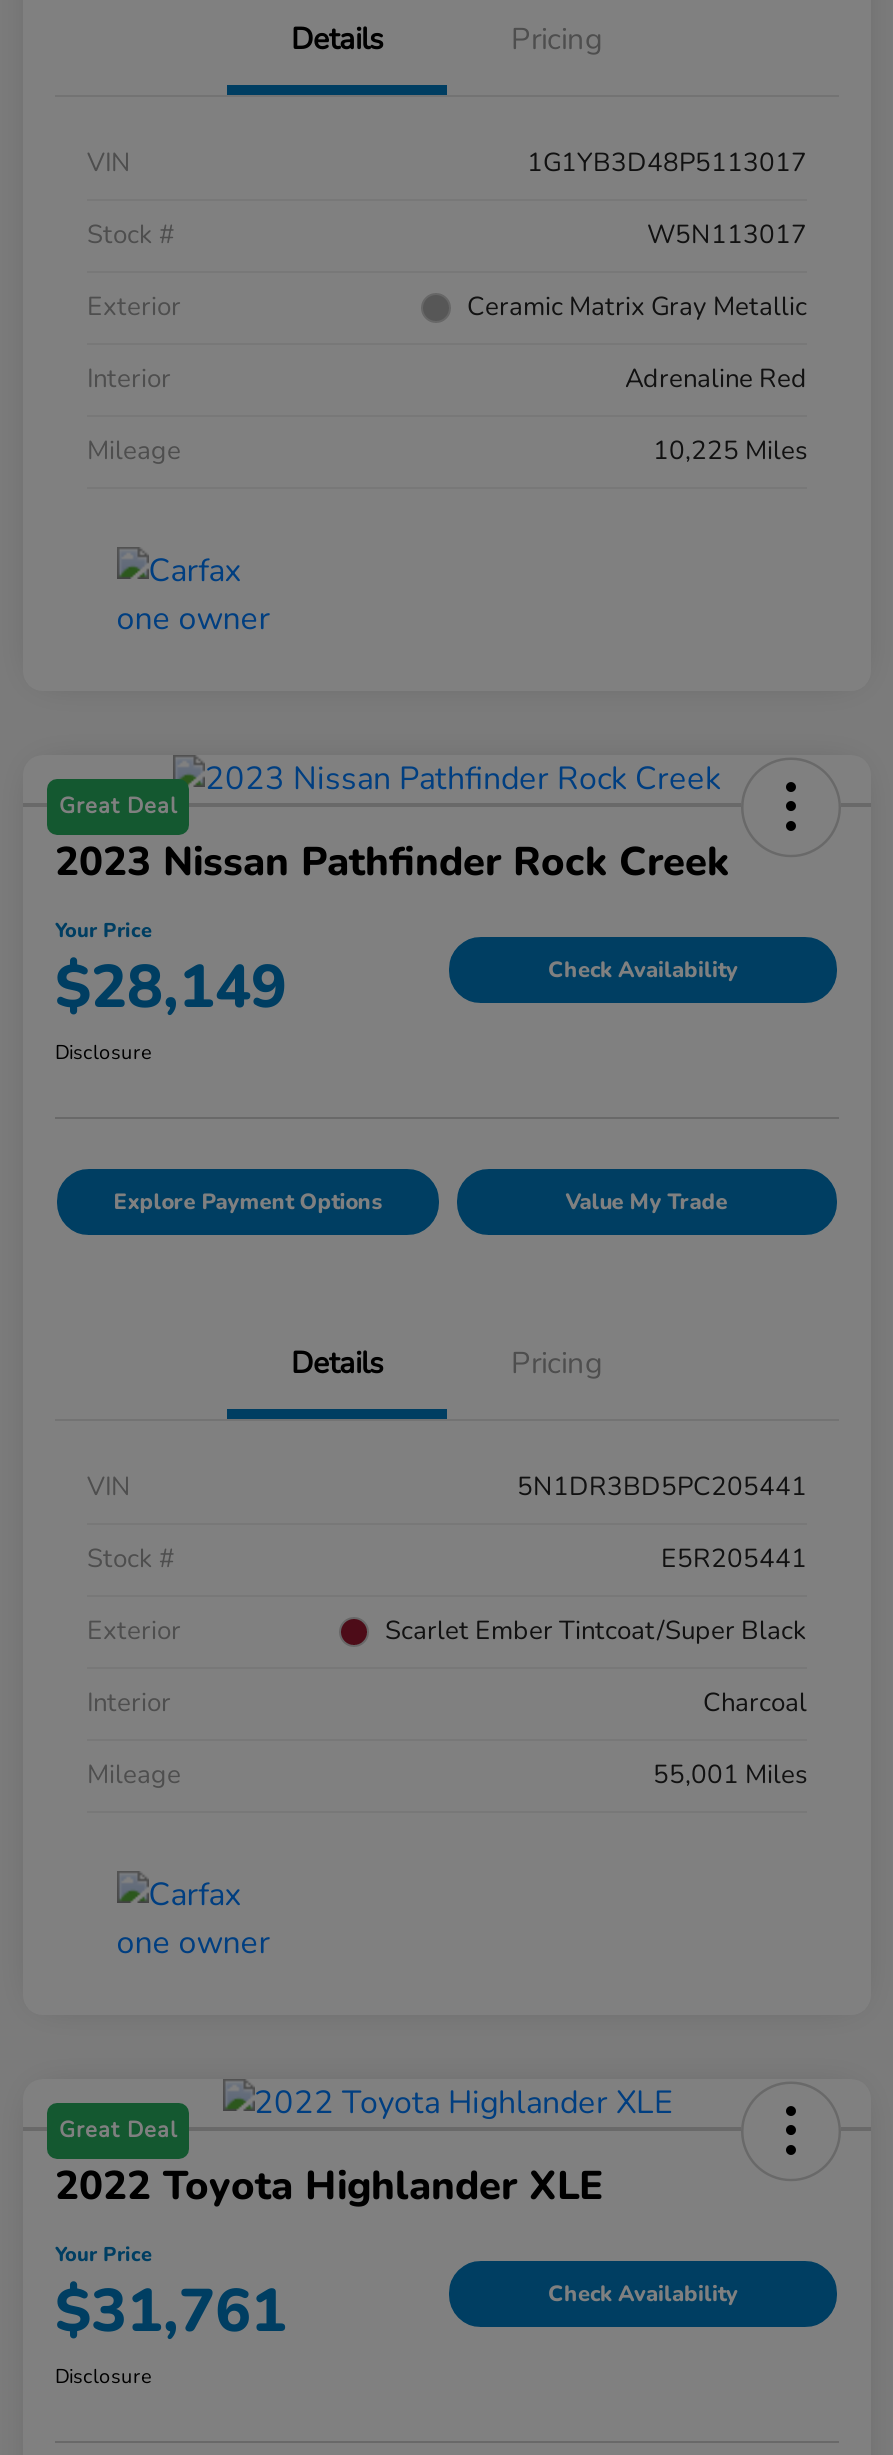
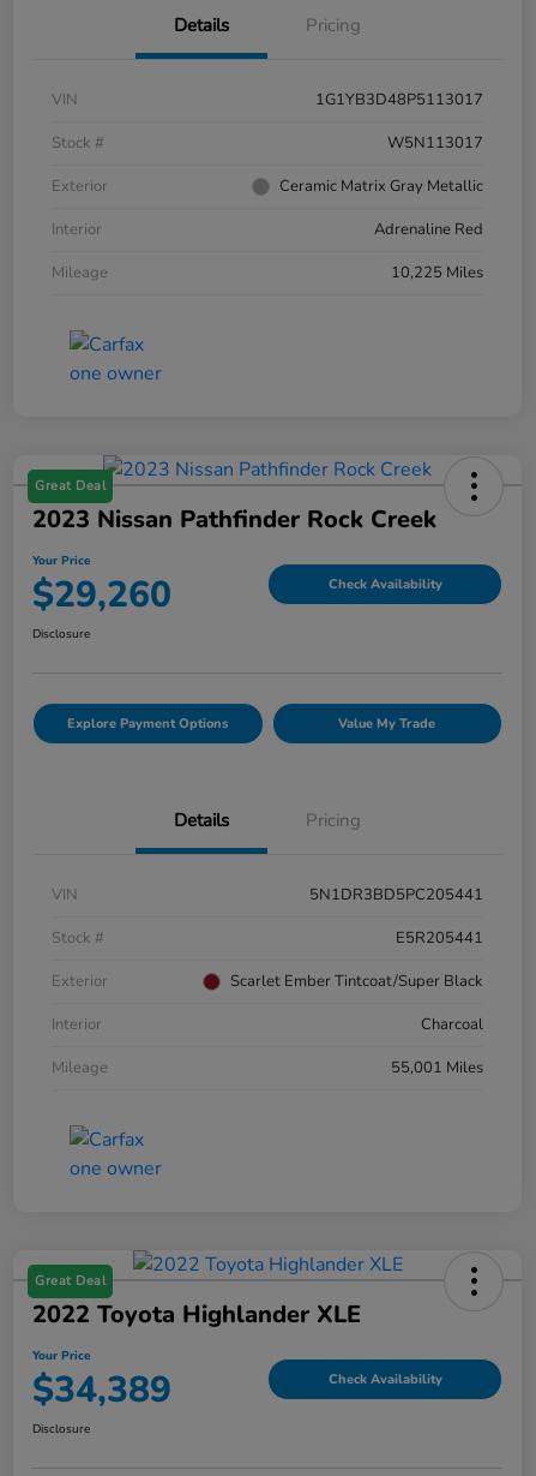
- $28,149
+ $29,260

- $31,761
+ $34,389
